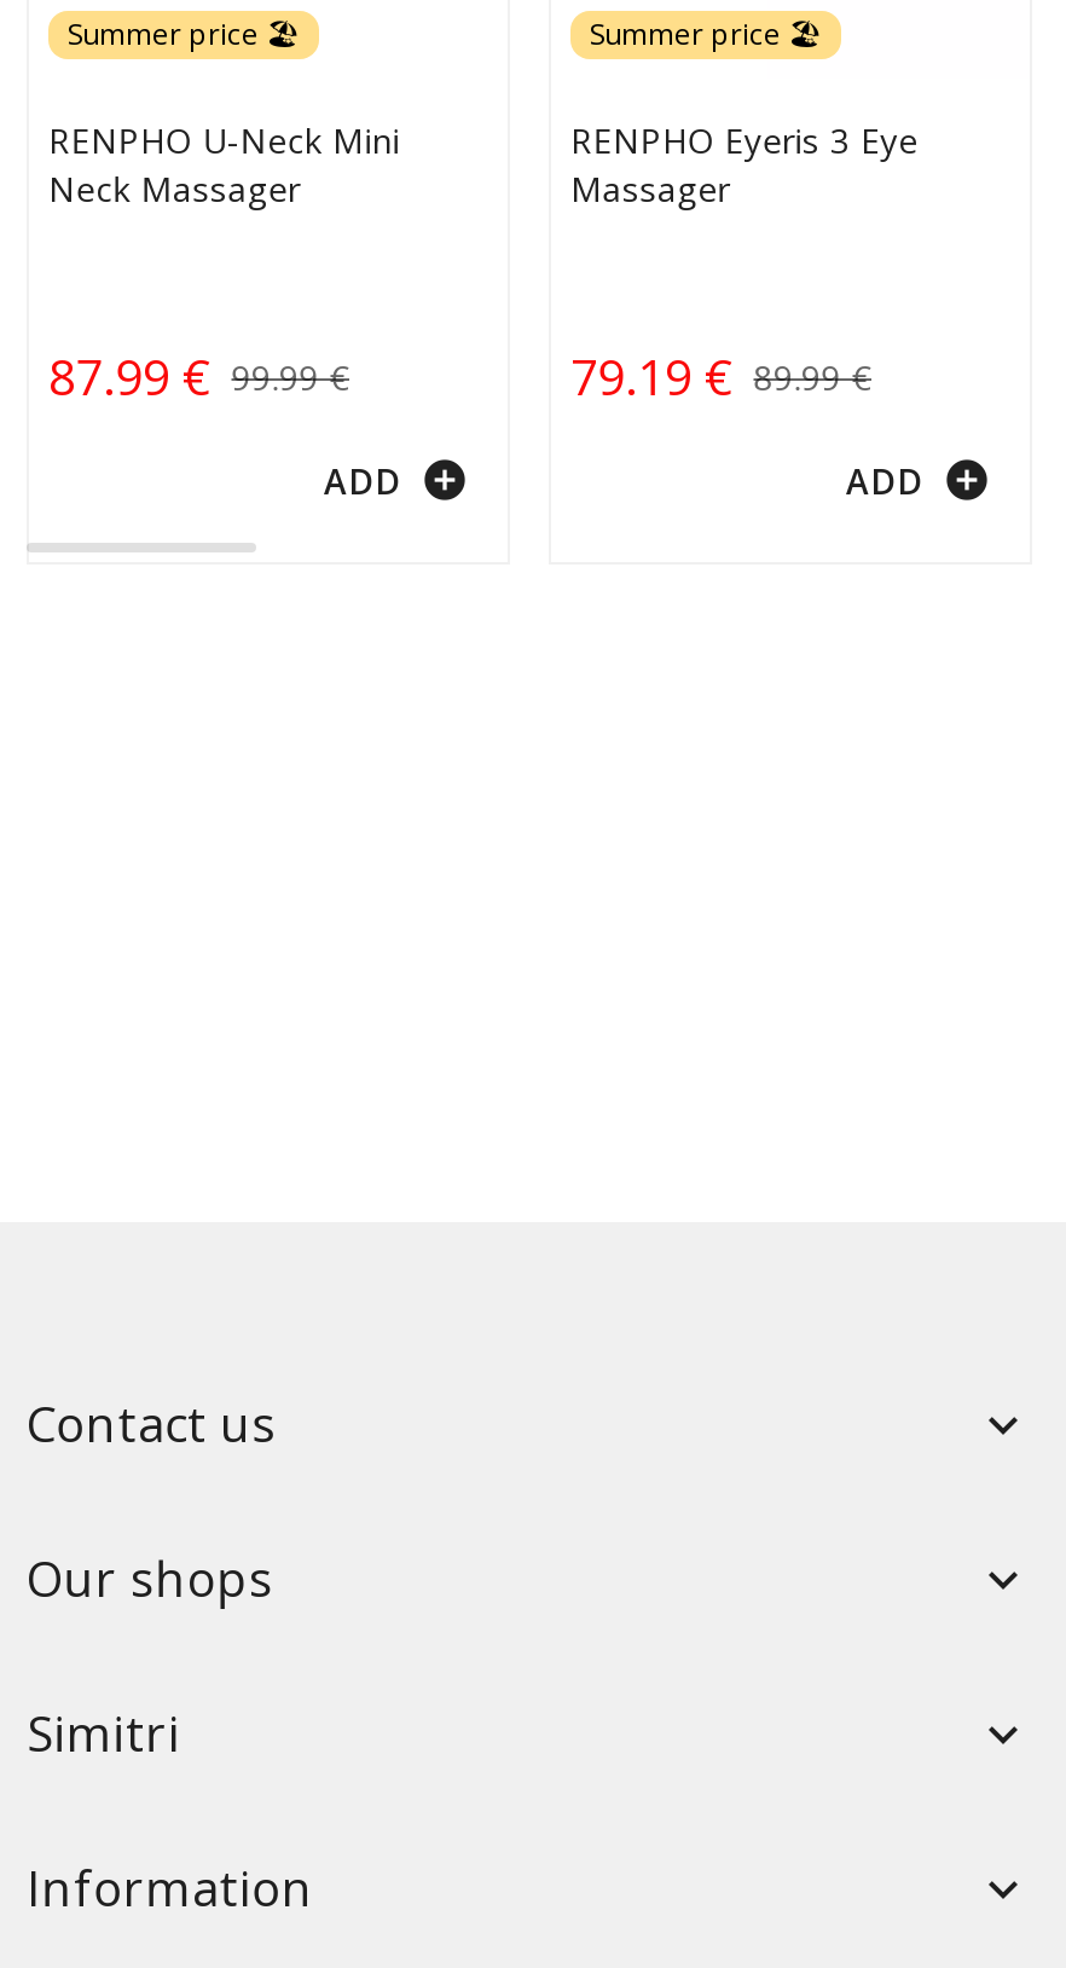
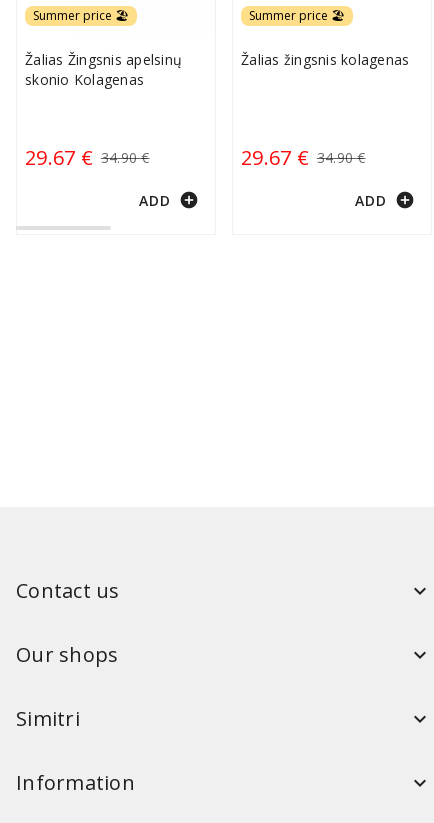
- RENPHO U-Neck Mini
- Neck Massager
+ Žalias Žingsnis apelsinų
+ skonio Kolagenas

- RENPHO Eyeris 3 Eye
- Massager
+ Žalias žingsnis kolagenas

- 87.99 € 99.99 €
+ 29.67 € 34.90 €

- 79.19 € 89.99 €
+ 29.67 € 34.90 €
